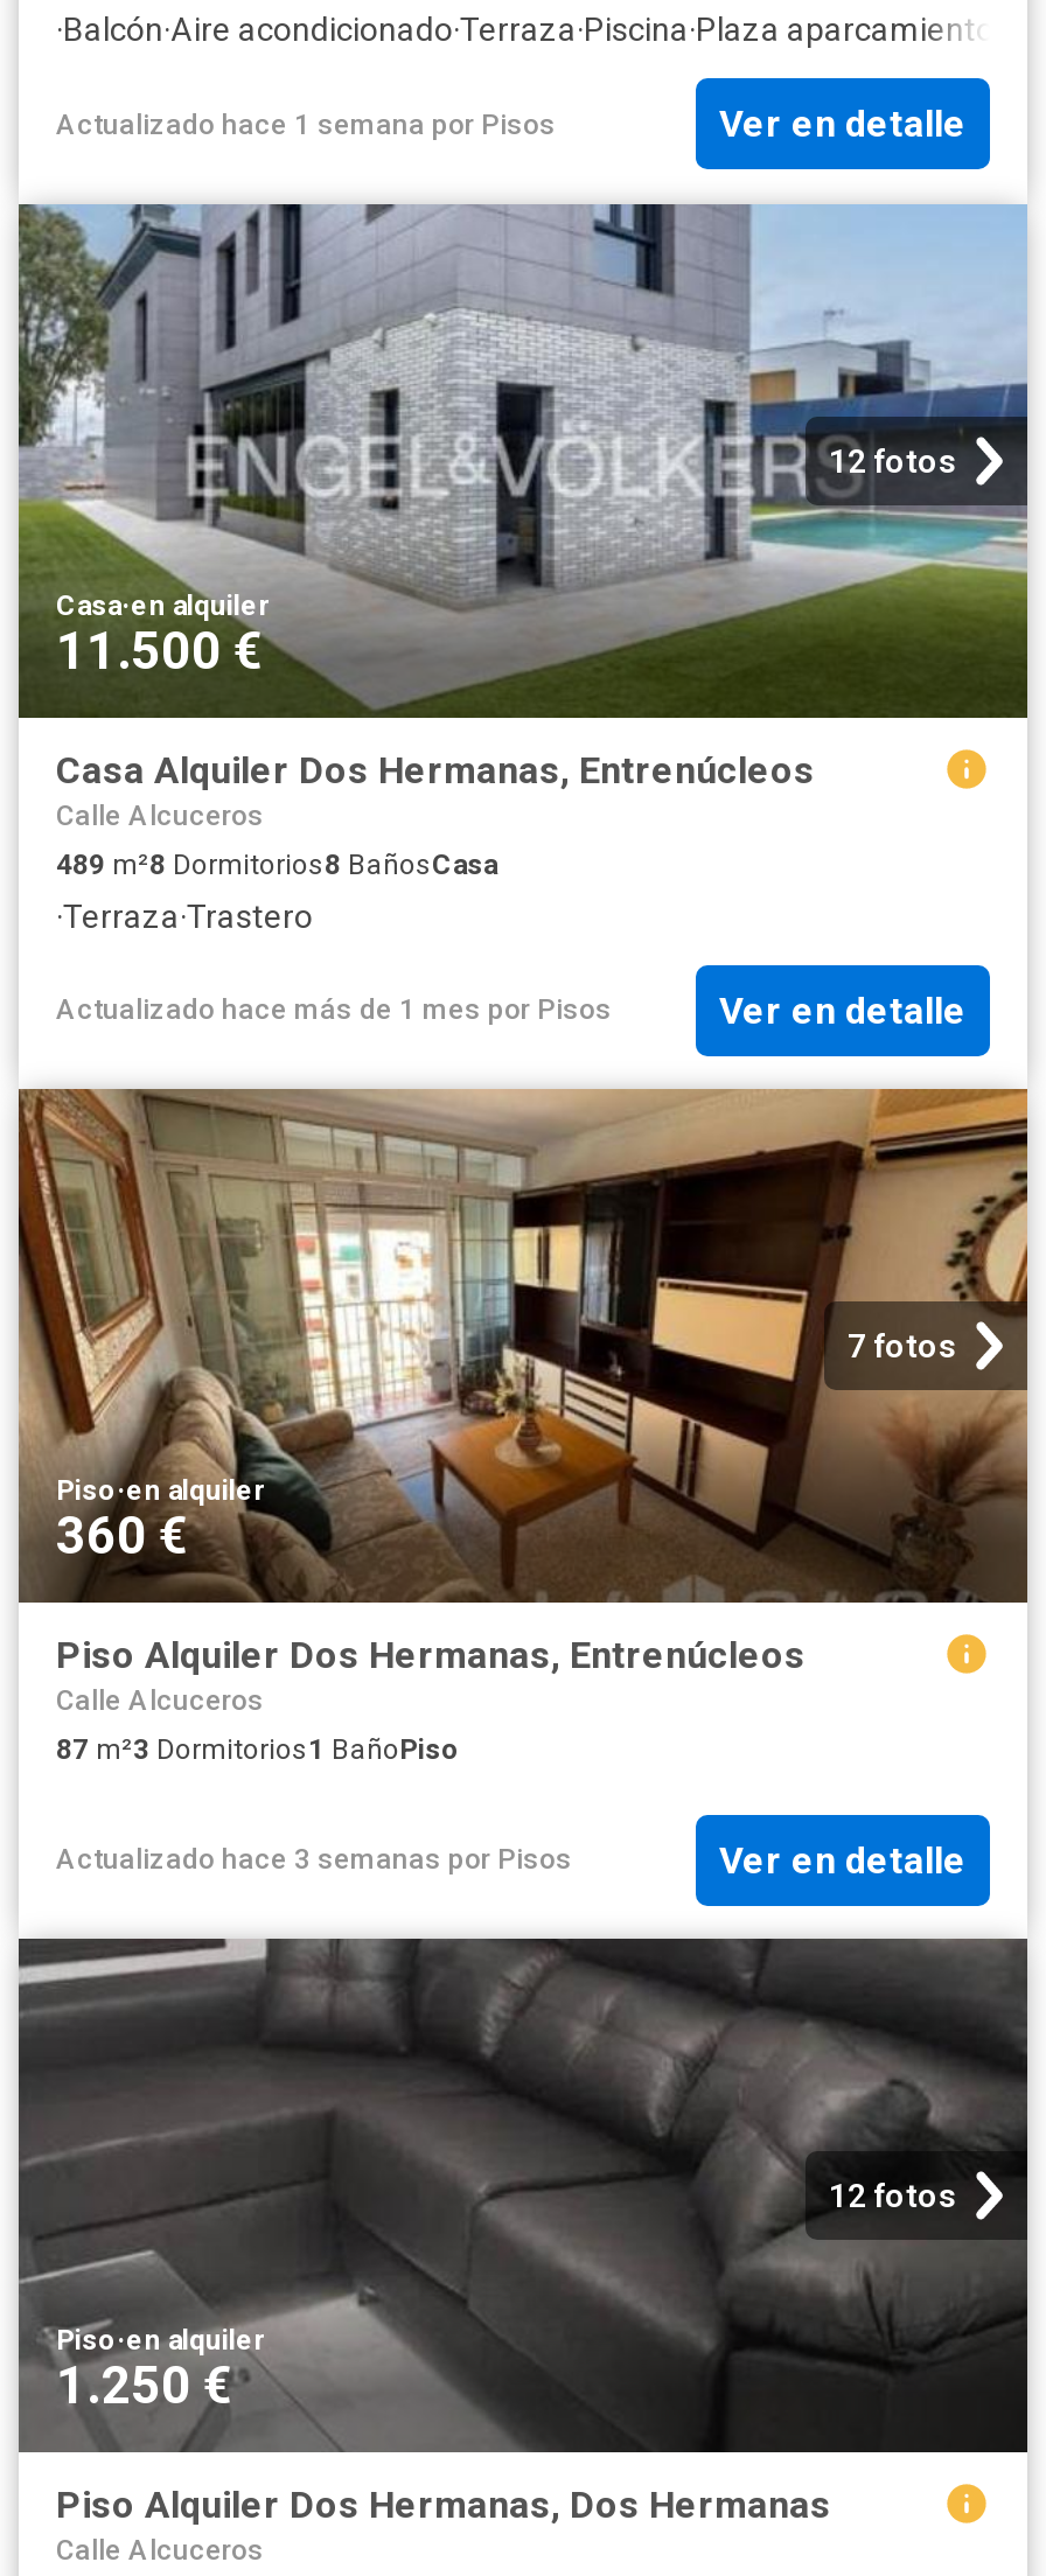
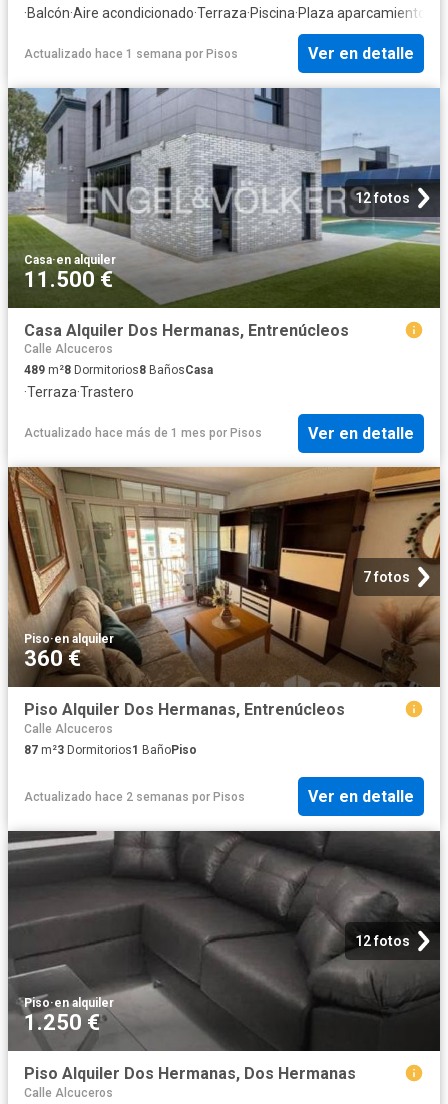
- Actualizado hace 3 semanas por Pisos
+ Actualizado hace 2 semanas por Pisos
